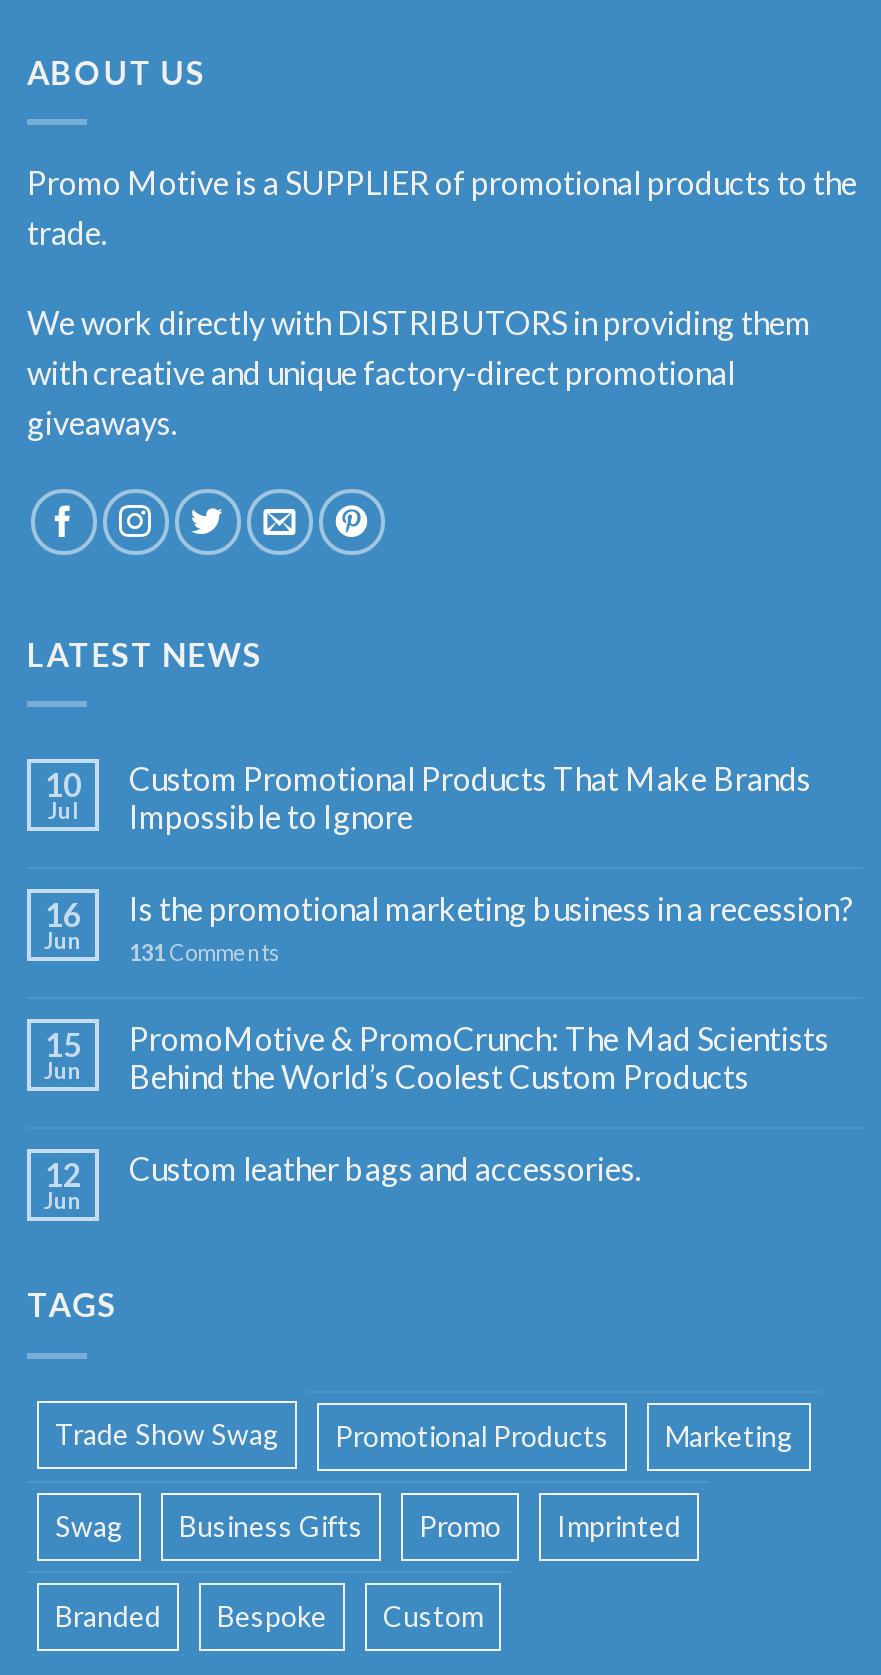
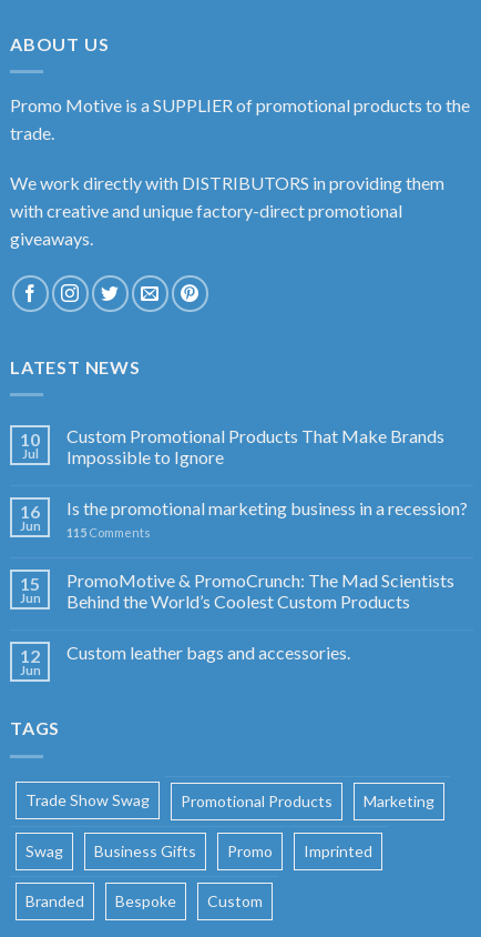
- Jun 131 Comments
+ Jun 115 Comments
